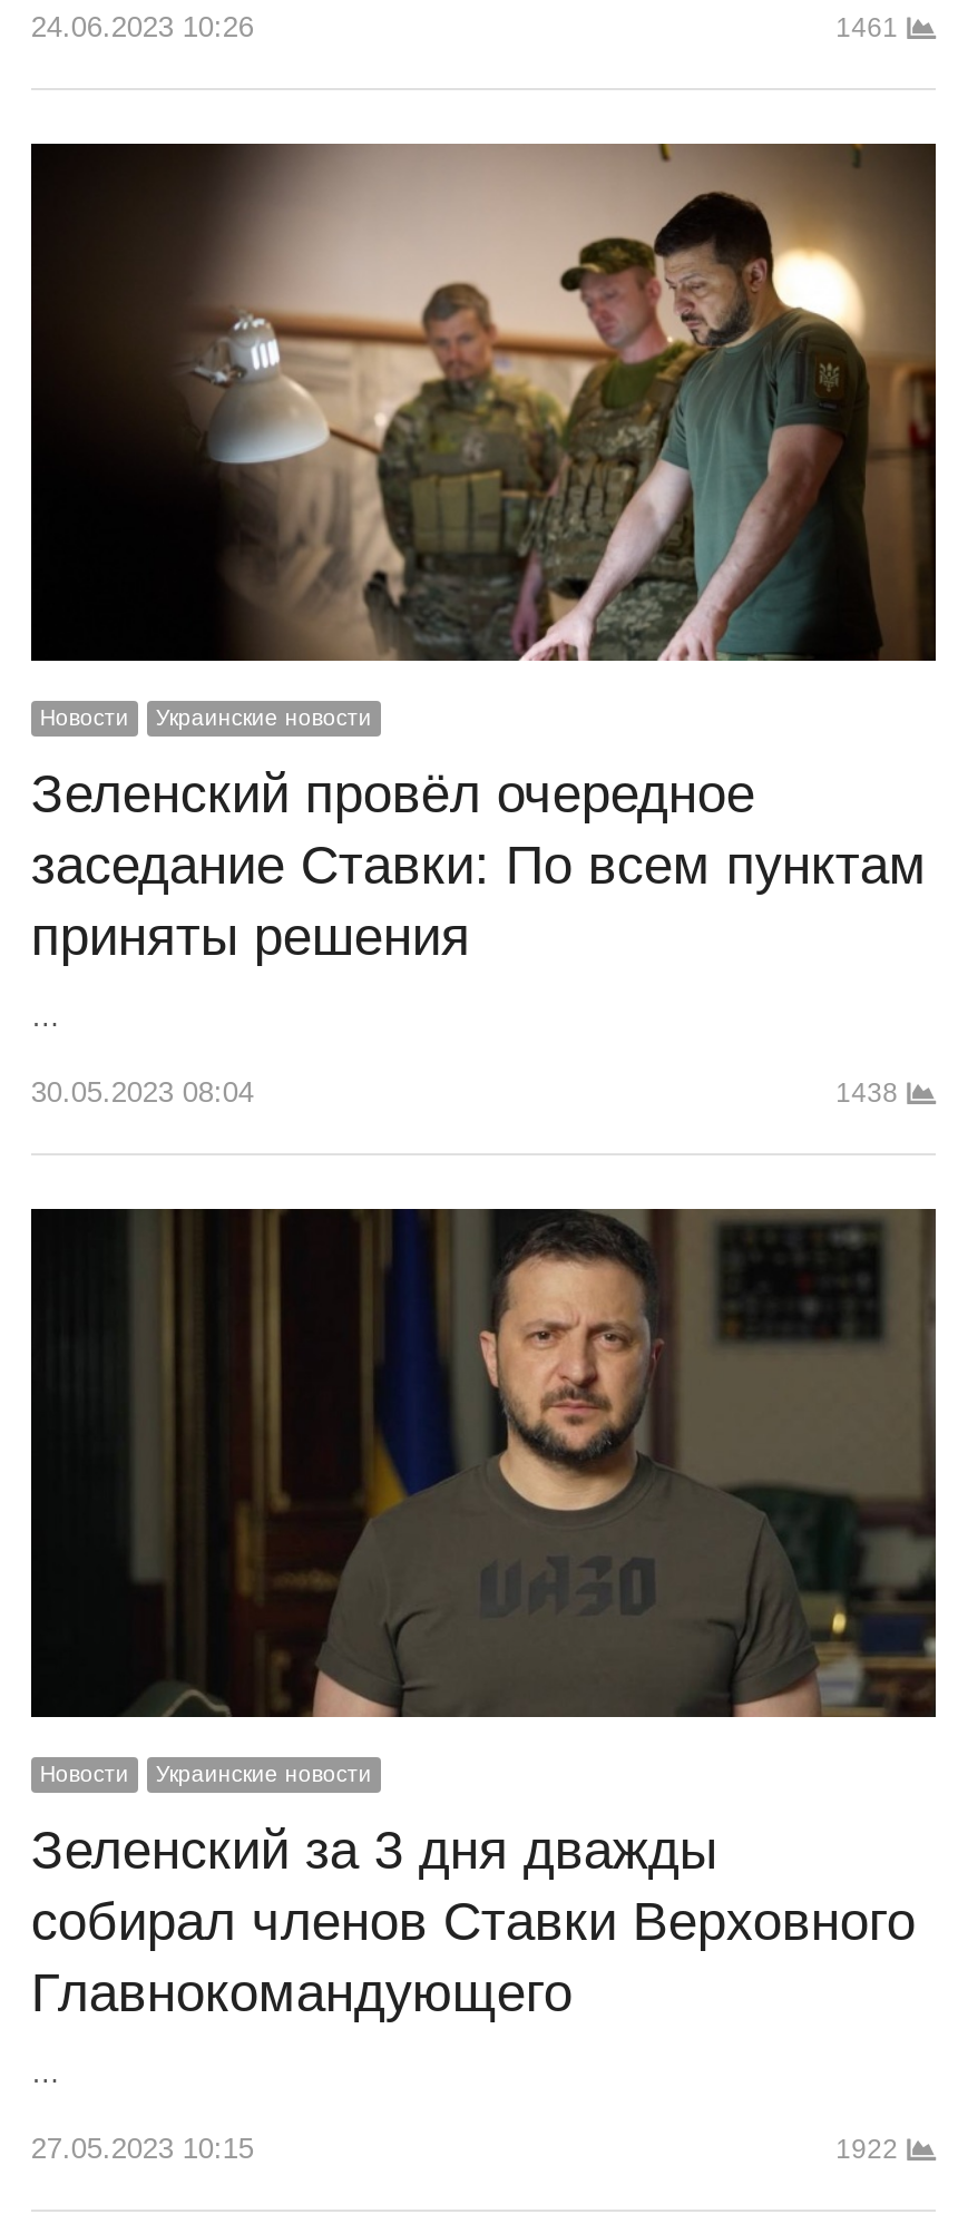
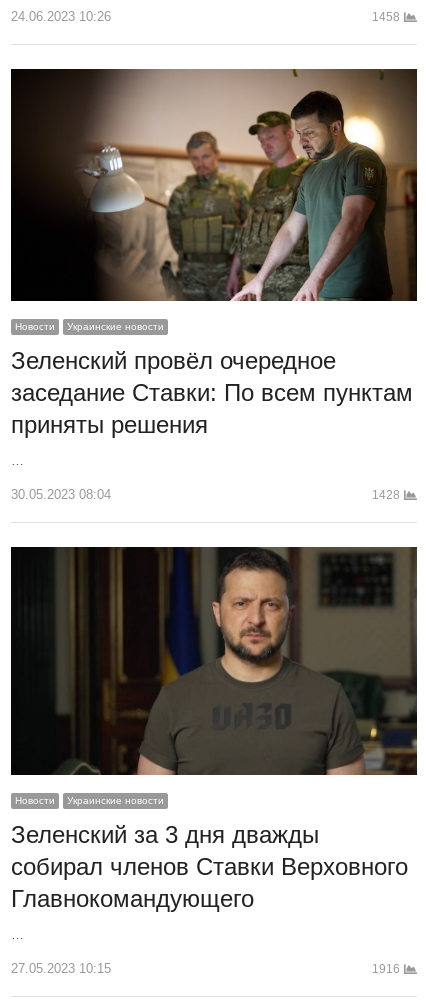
- 1461
+ 1458

- 1438
+ 1428

- 1922
+ 1916
